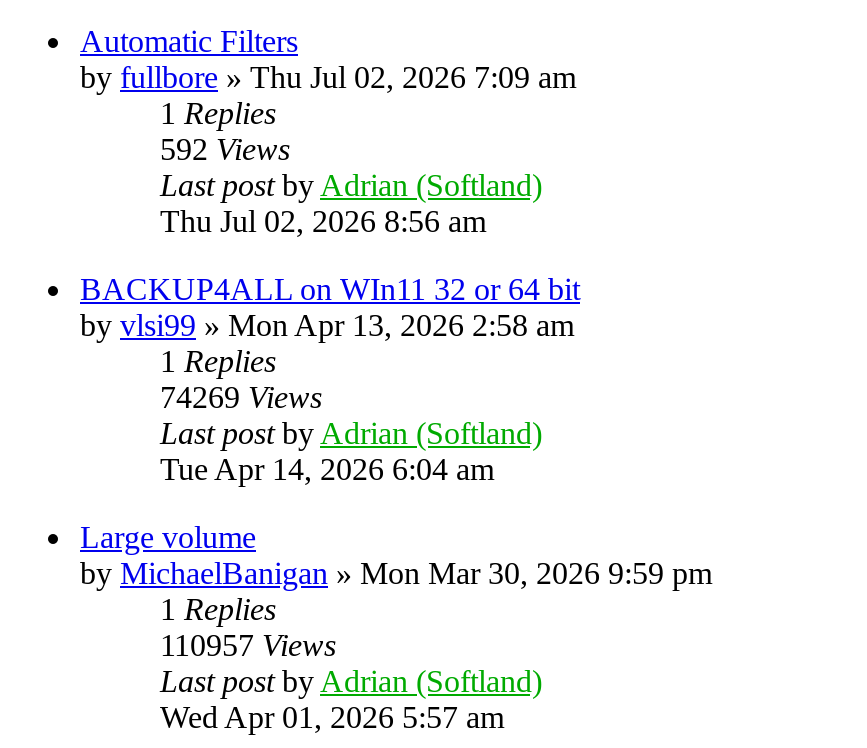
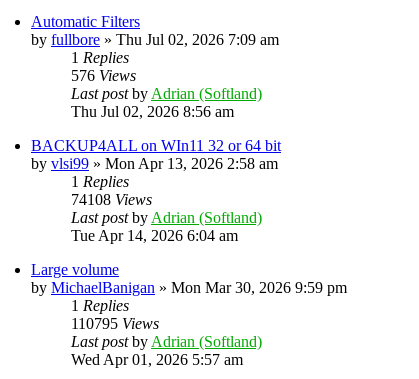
- 592 Views
+ 576 Views

- 74269 Views
+ 74108 Views

- 110957 Views
+ 110795 Views
